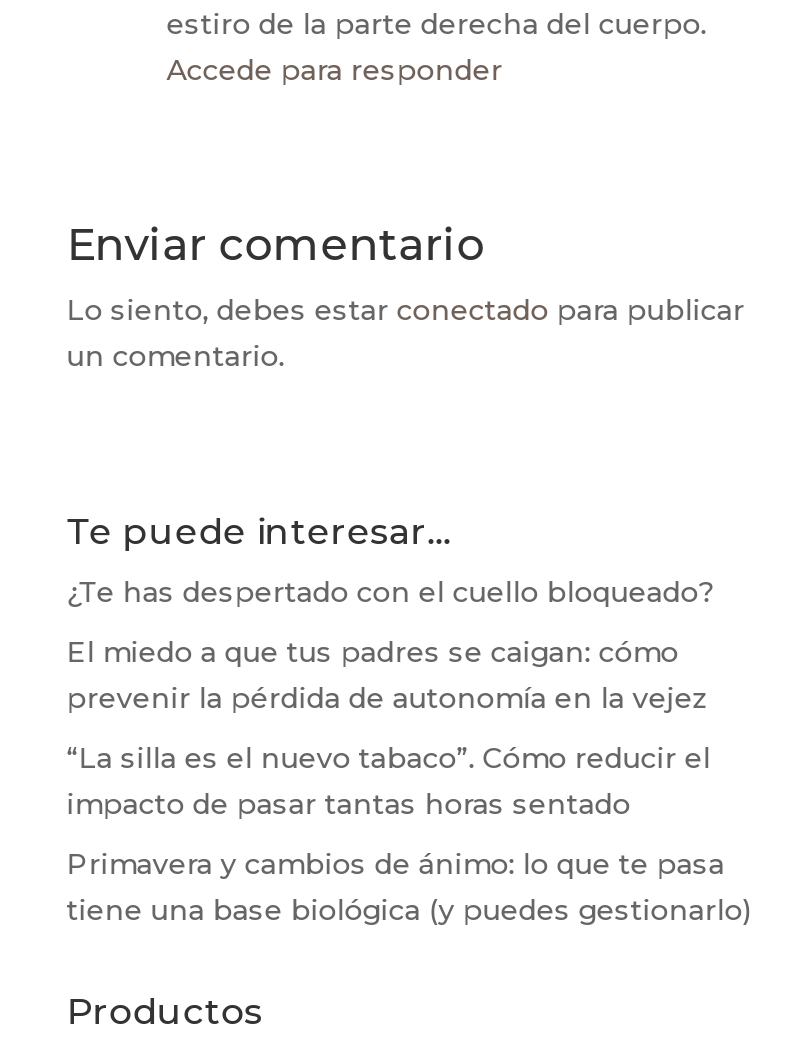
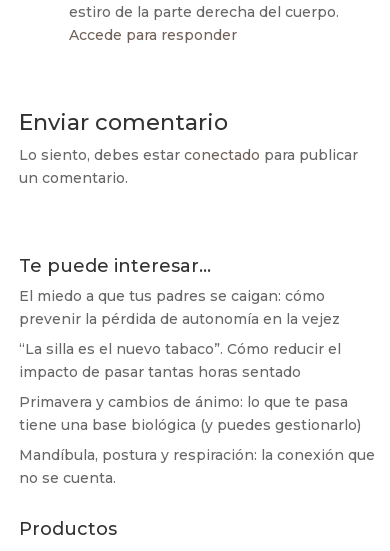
- ¿Te has despertado con el cuello bloqueado?

moved up: El miedo a que tus padres se caigan: cómo | prevenir la pérdida de autonomía en la vejez | “La silla es el nuevo tabaco”. Cómo reducir el | impacto de pasar tantas horas sentado | Primavera y cambios de ánimo: lo que te pasa | tiene una base biológica (y puedes gestionarlo)

+ Mandíbula, postura y respiración: la conexión que
+ no se cuenta.
